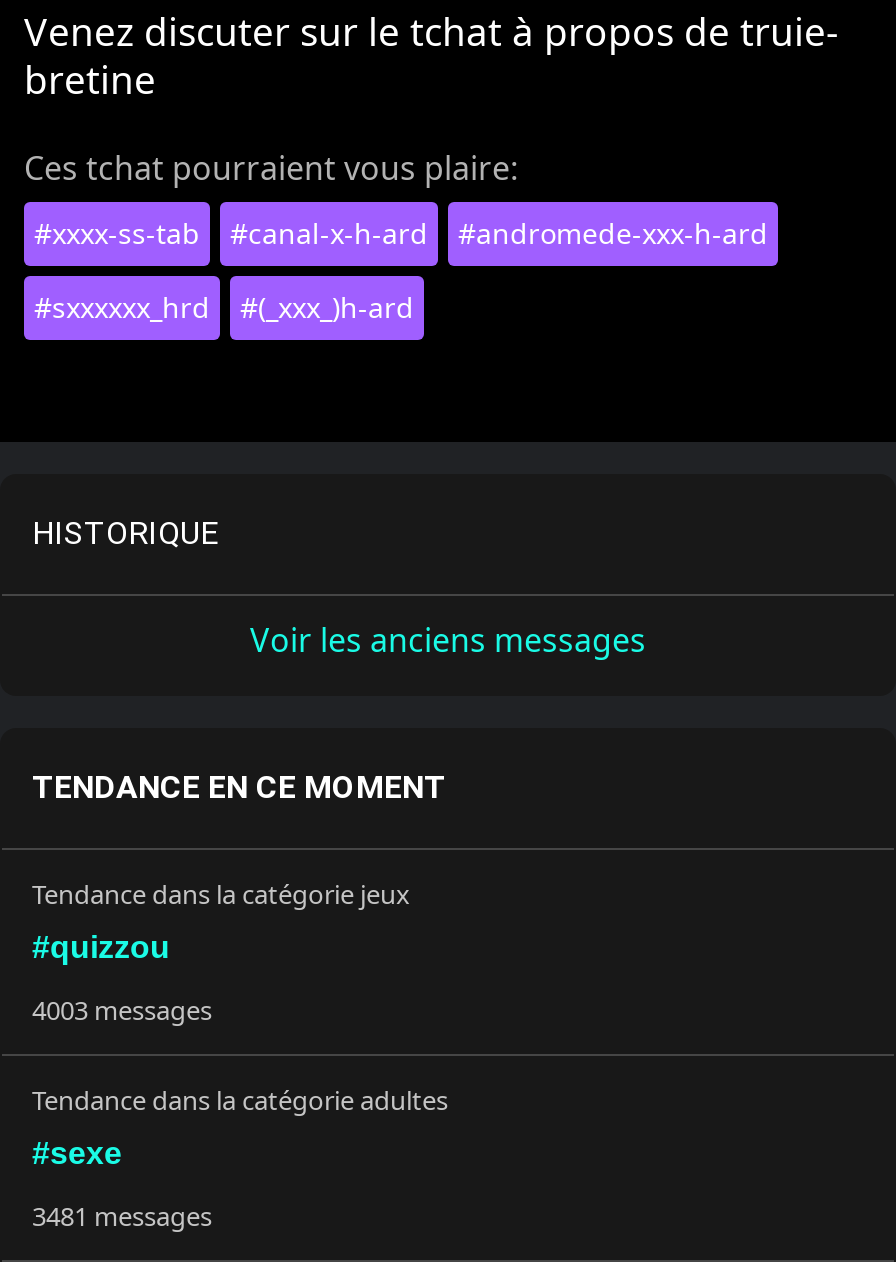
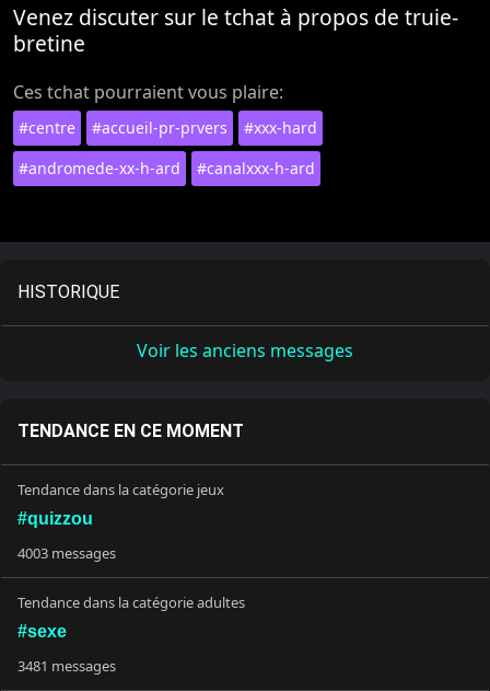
- #xxxx-ss-tab
- #canal-x-h-ard
- #andromede-xxx-h-ard
+ #centre
+ #accueil-pr-prvers
+ #xxx-hard

- #sxxxxxx_hrd
- #(_xxx_)h-ard
+ #andromede-xx-h-ard
+ #canalxxx-h-ard
